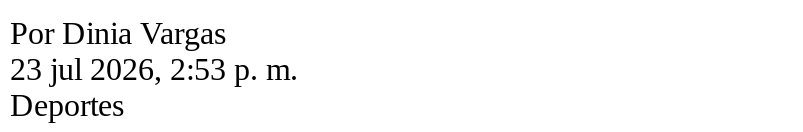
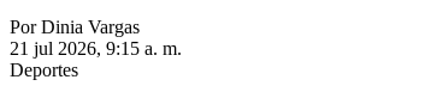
- 23 jul 2026, 2:53 p. m.
+ 21 jul 2026, 9:15 a. m.
